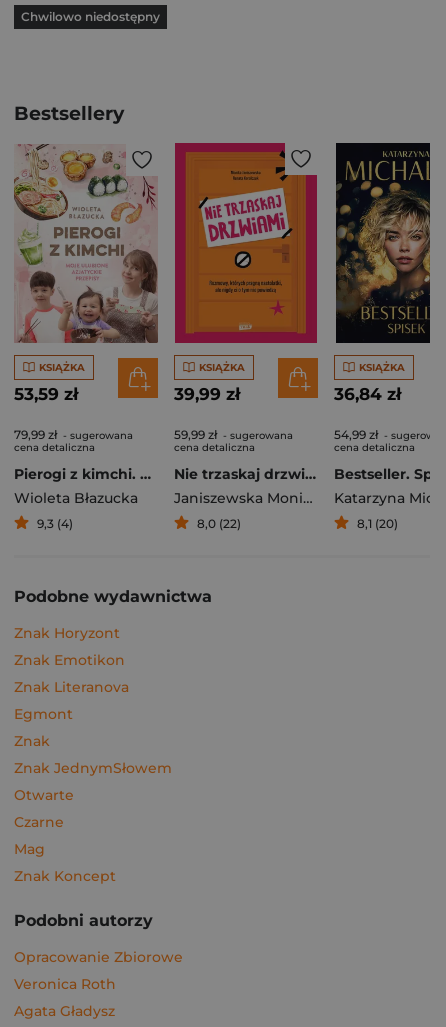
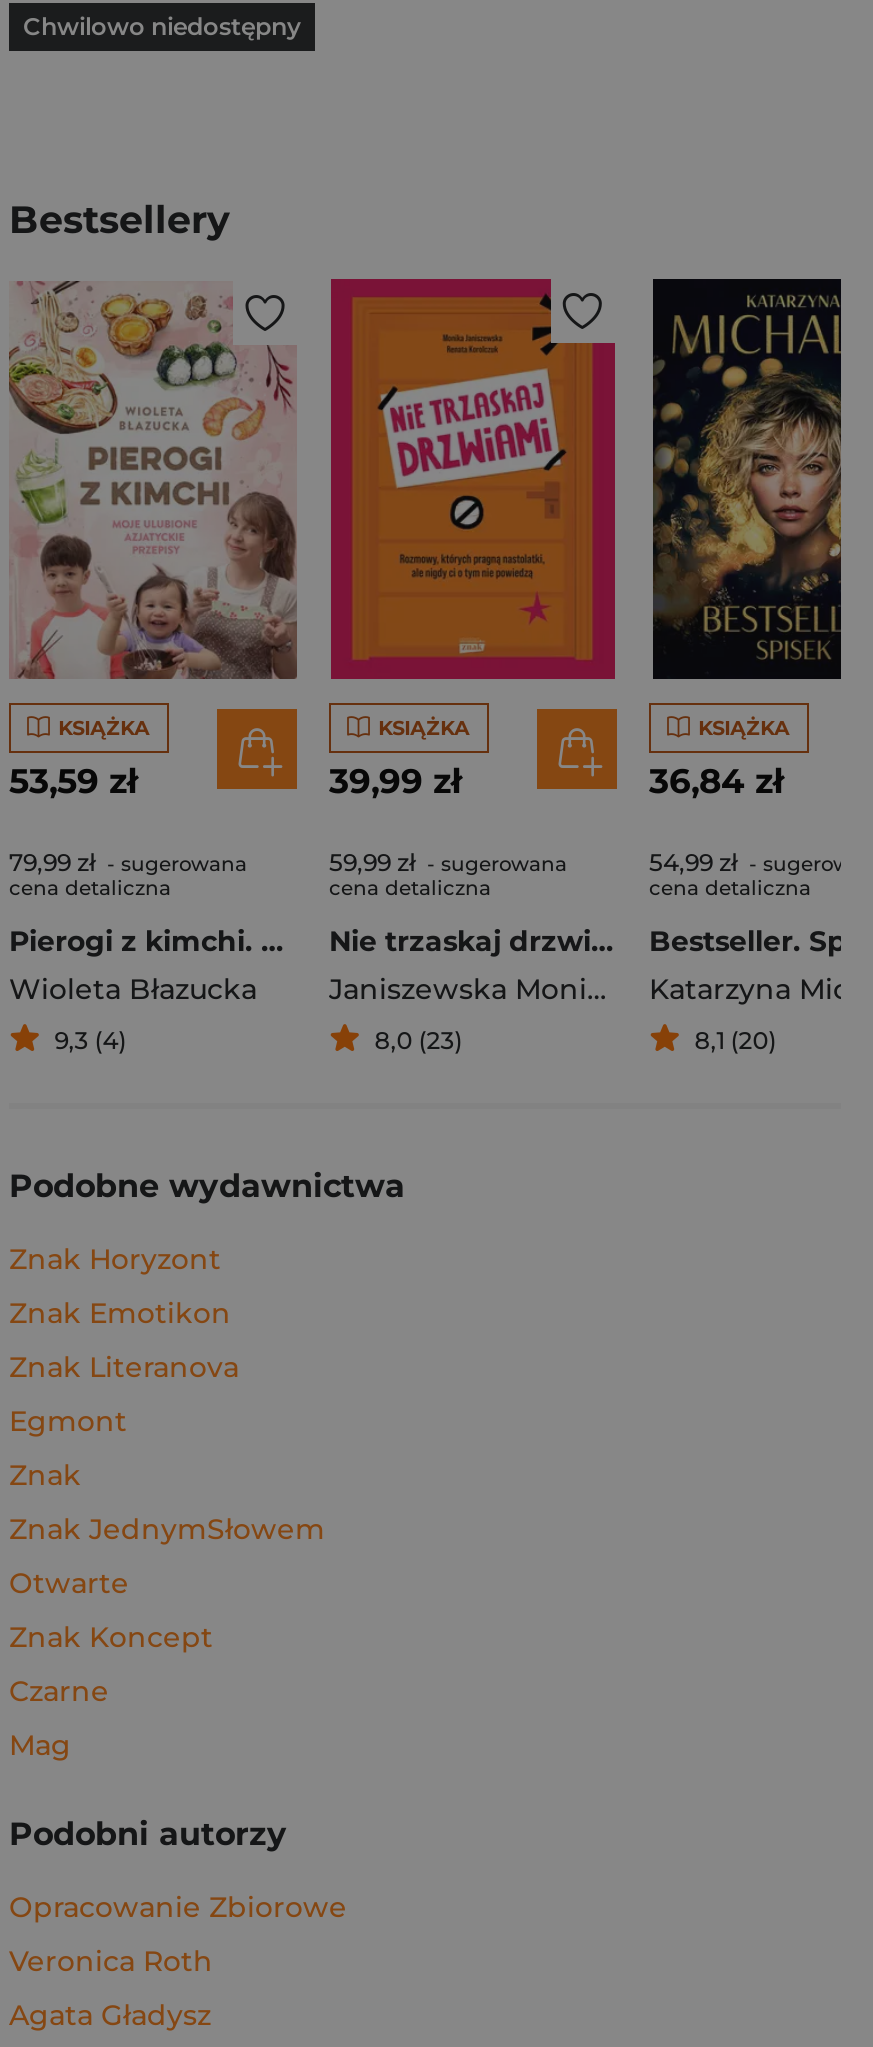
- 8,0 (22)
+ 8,0 (23)

moved down: Czarne | Mag

moved up: Znak Koncept
